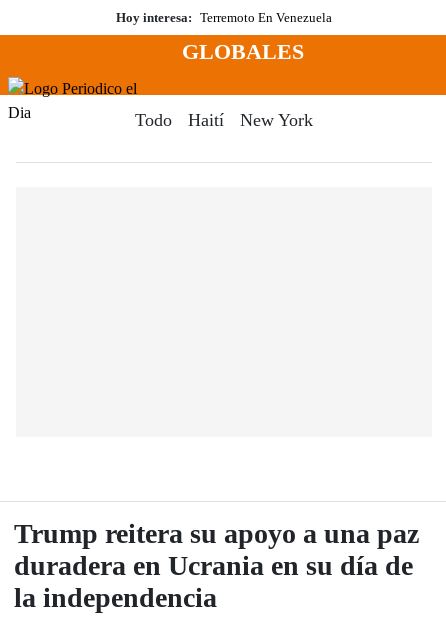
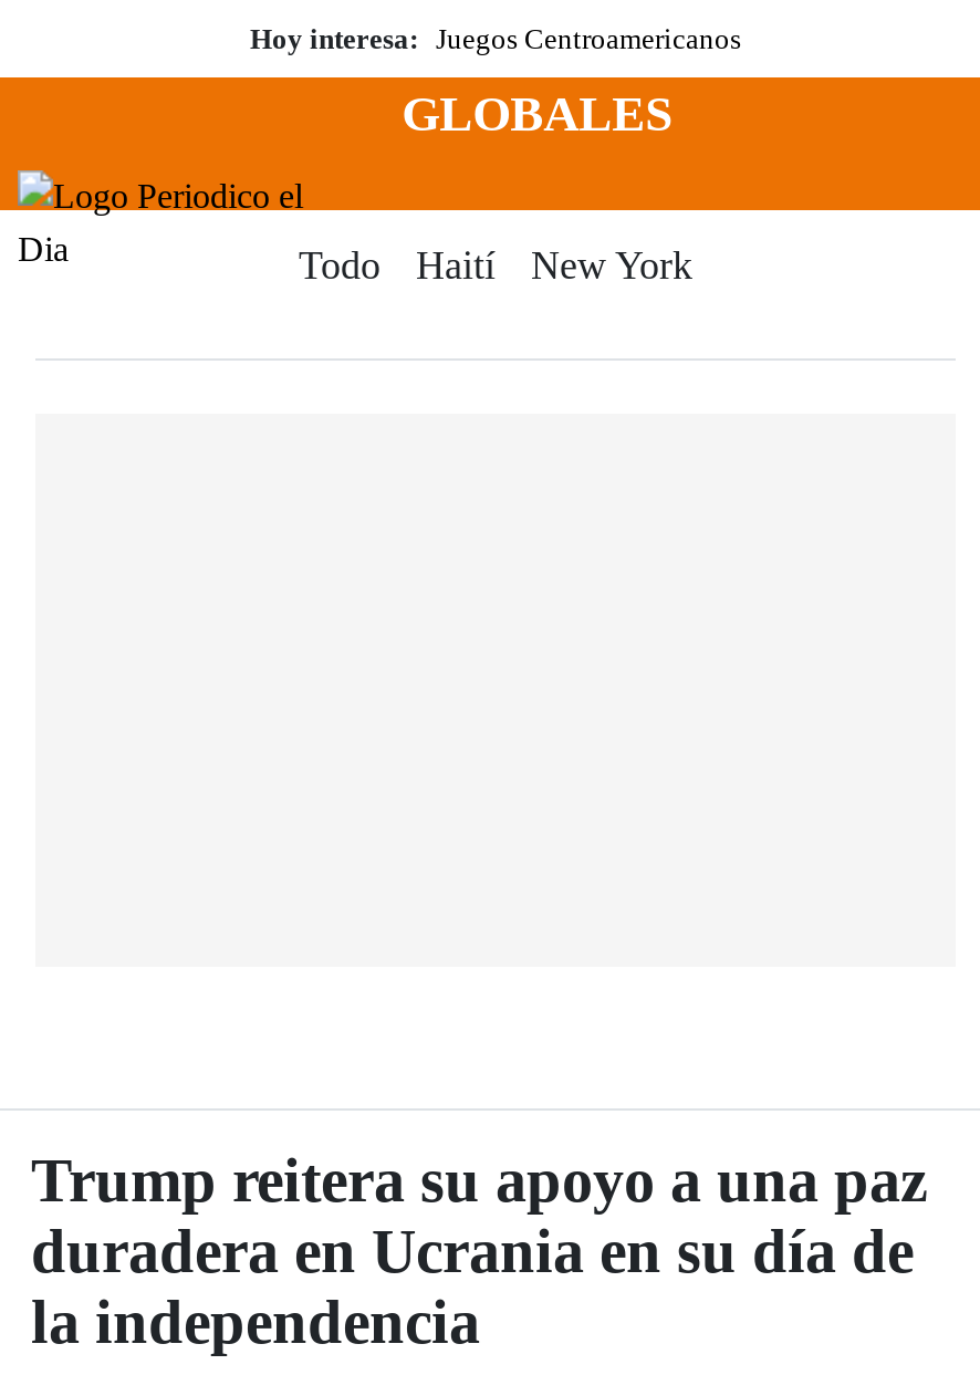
- Hoy interesa: Terremoto En Venezuela
+ Hoy interesa: Juegos Centroamericanos
